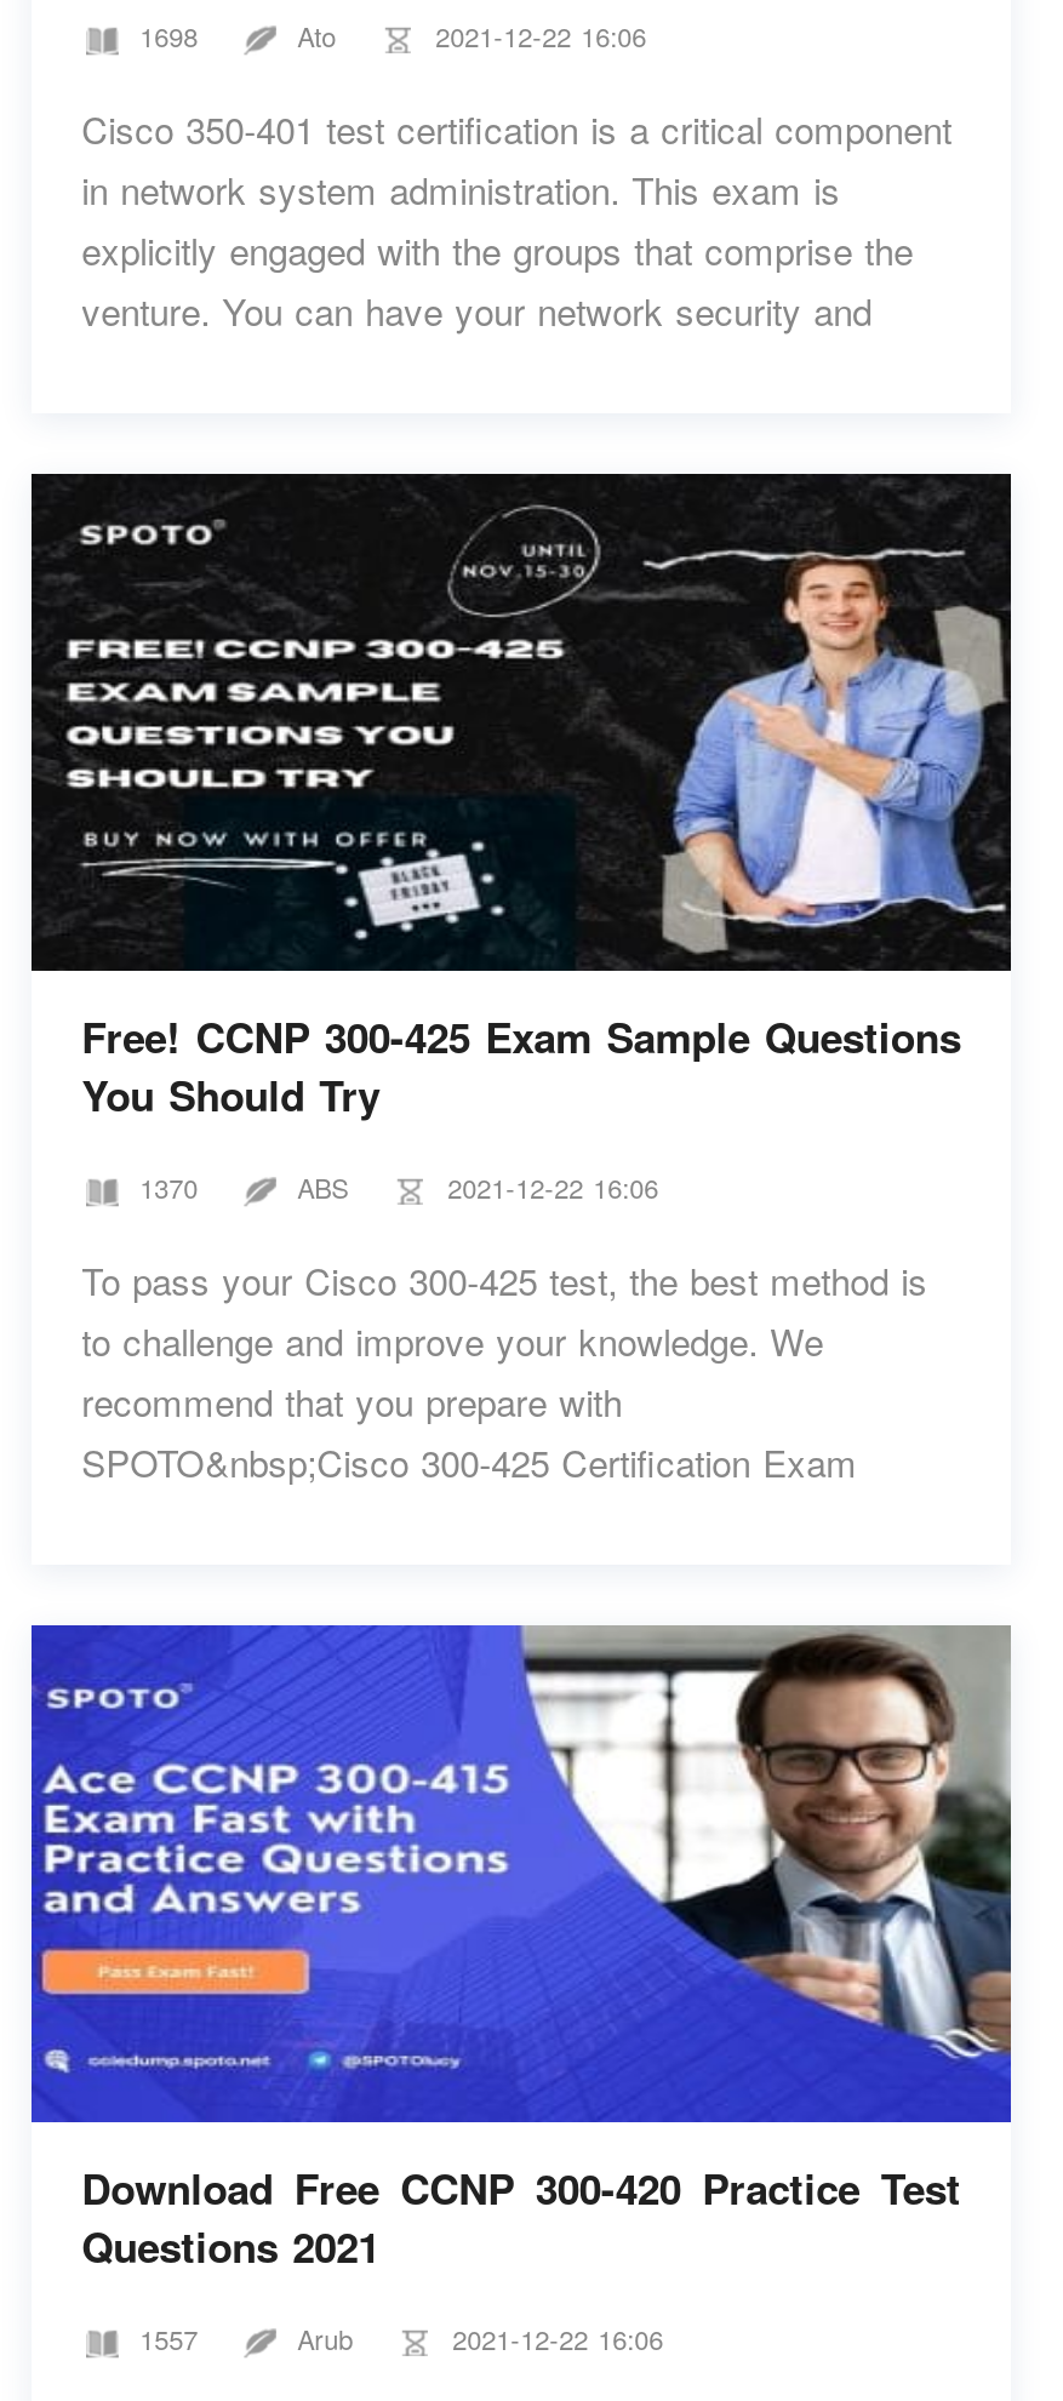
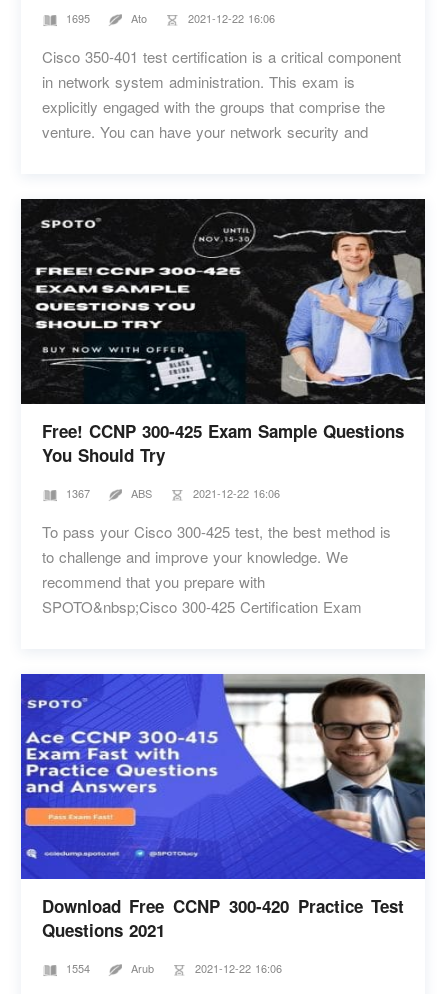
- 1698
+ 1695

- 1370
+ 1367

- 1557
+ 1554
